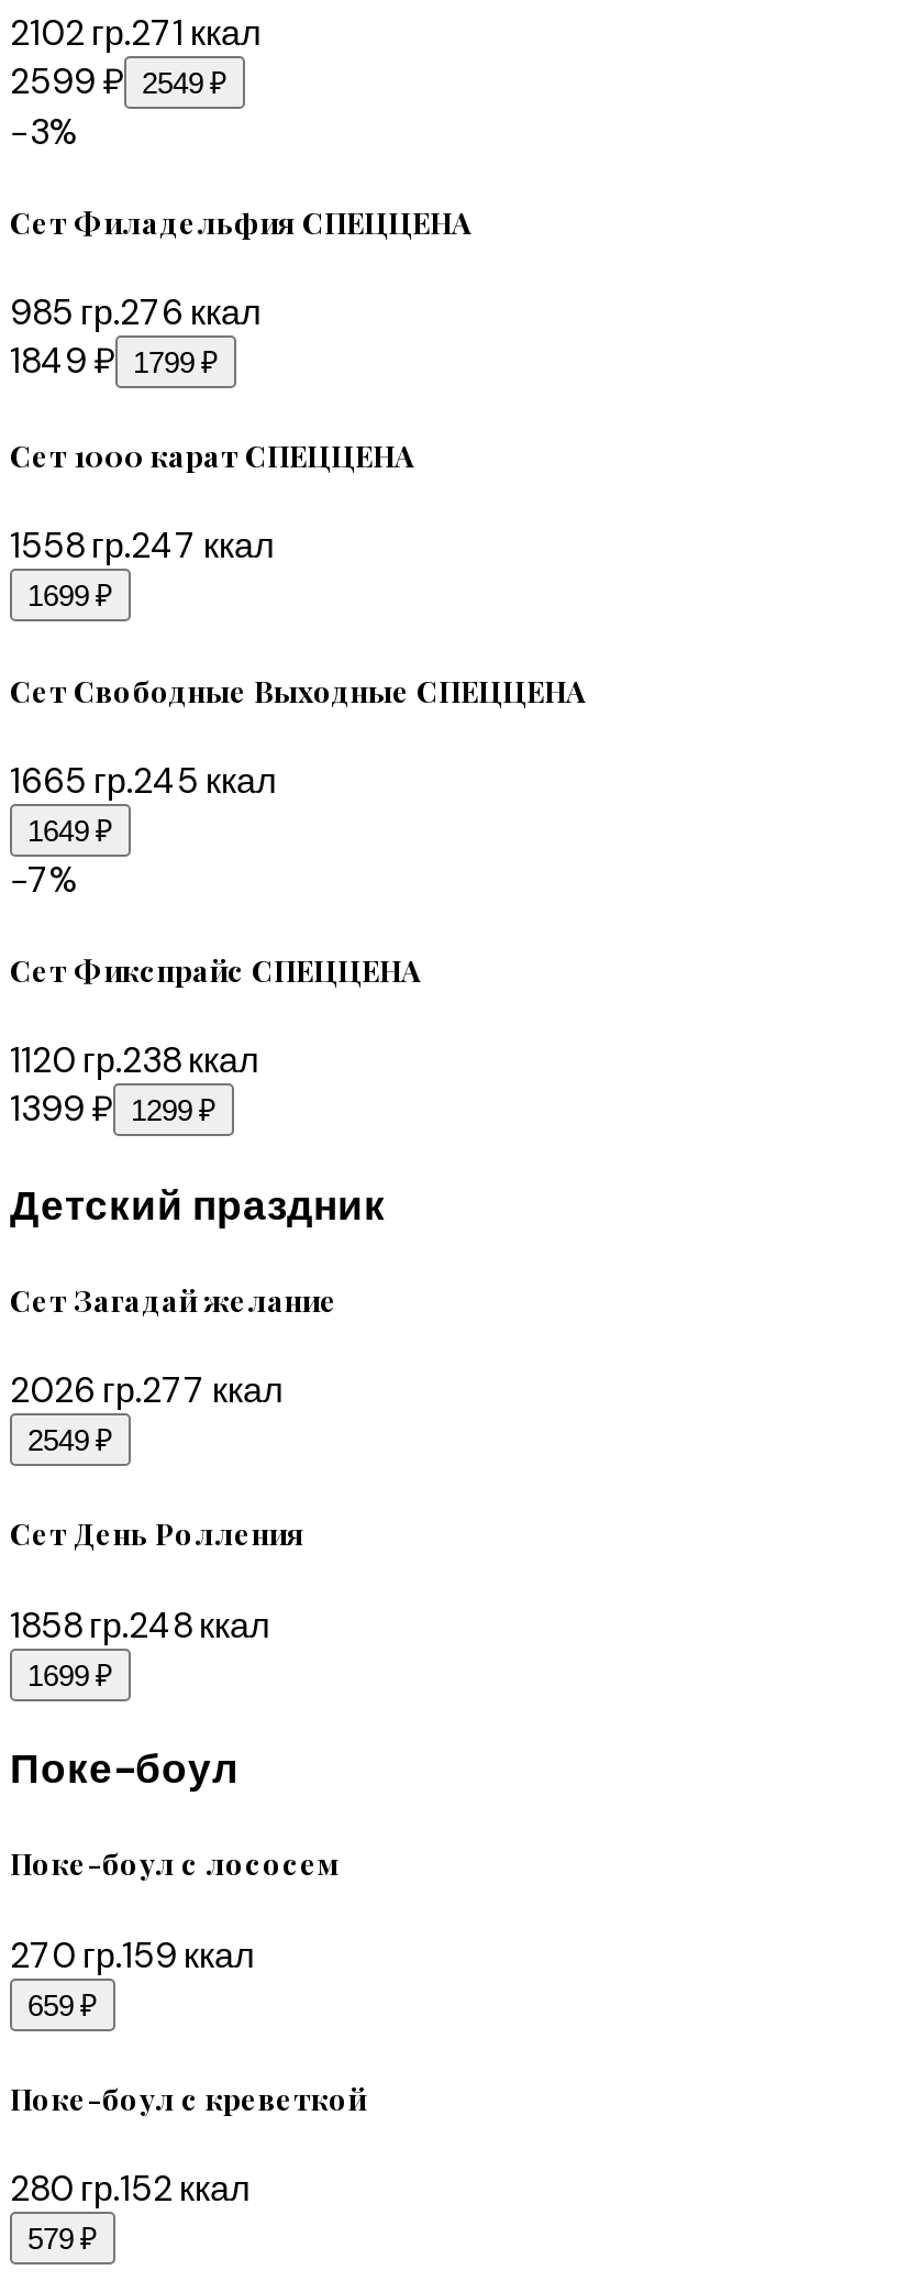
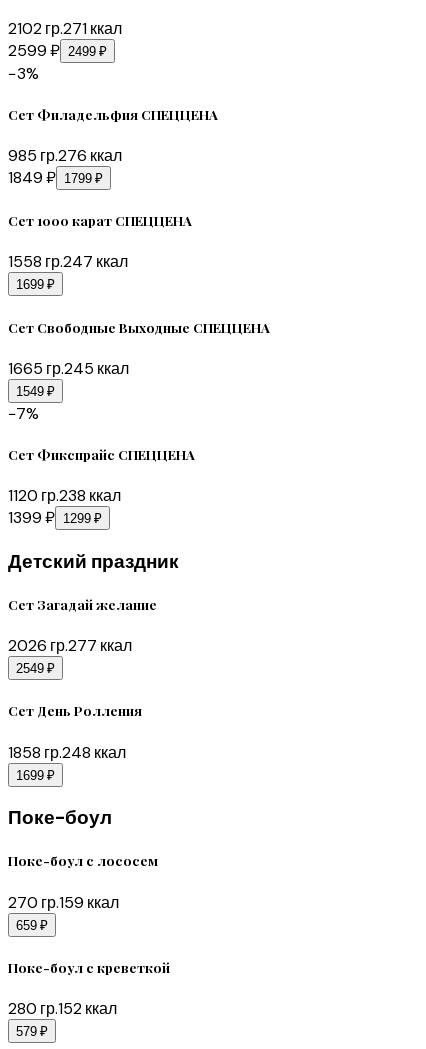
- 2599 ₽ 2549 ₽
+ 2599 ₽ 2499 ₽

- 1649 ₽
+ 1549 ₽
